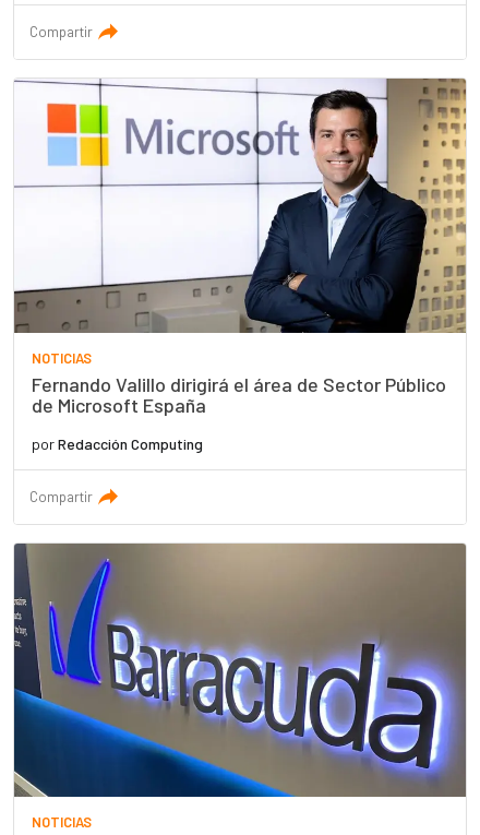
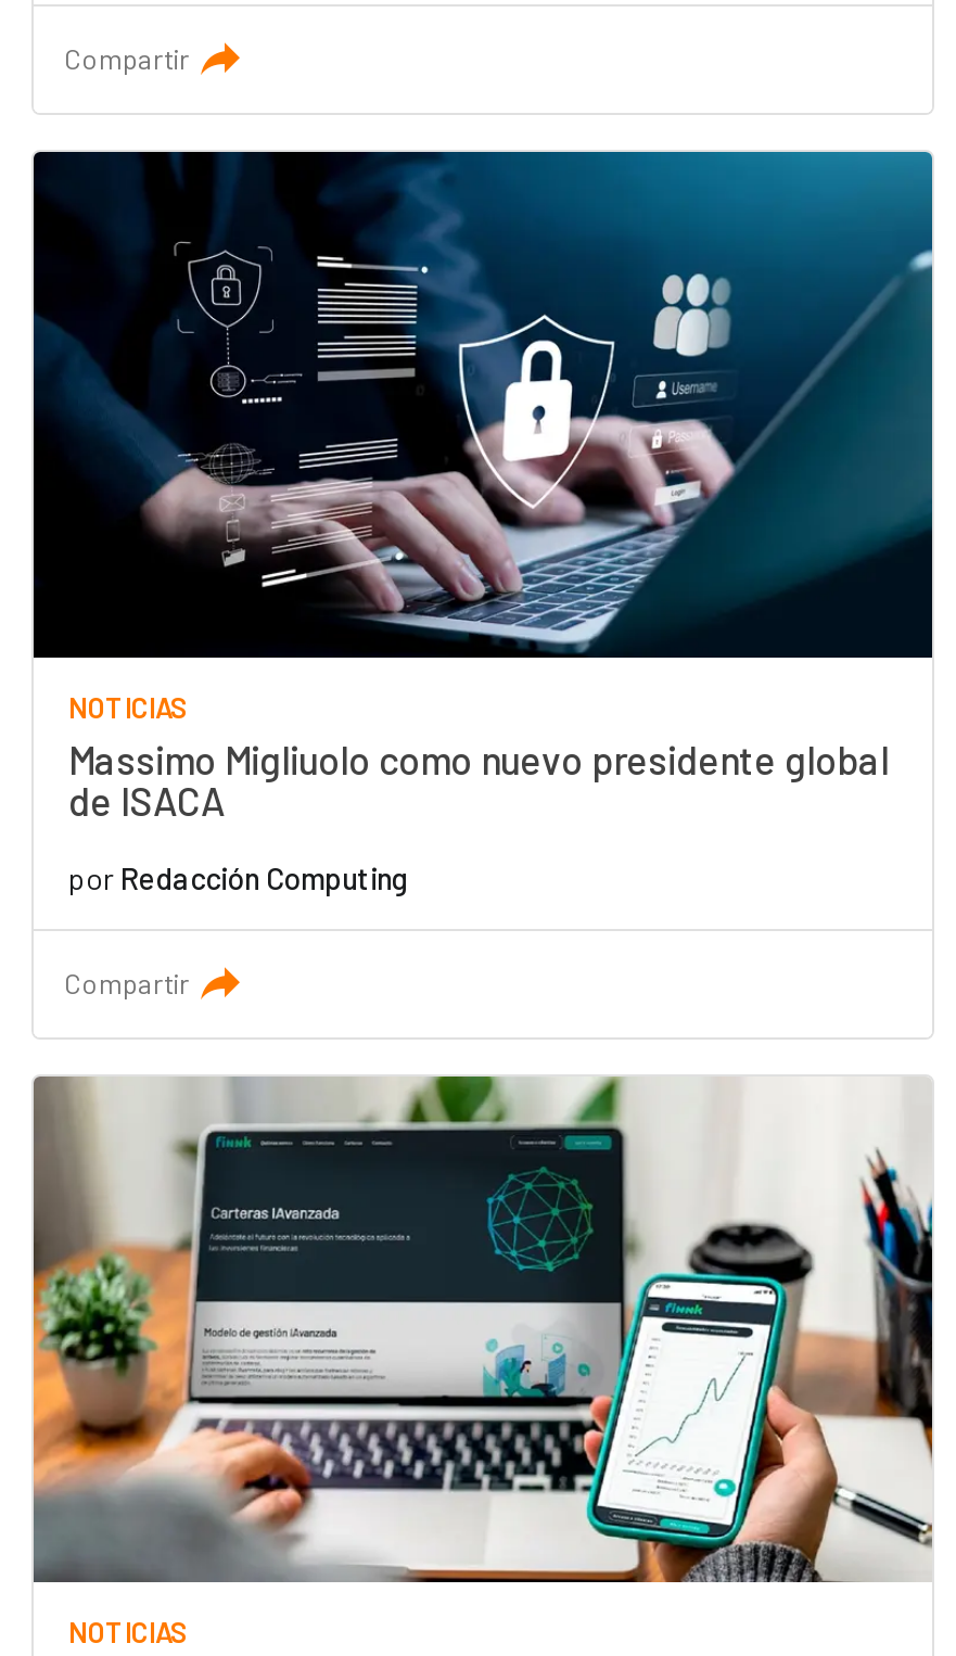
- [image]
- Fernando Valillo dirigirá el área de Sector Público
- de Microsoft España
+ [image]
+ Massimo Migliuolo como nuevo presidente global
+ de ISACA

- [image]
+ [image]
